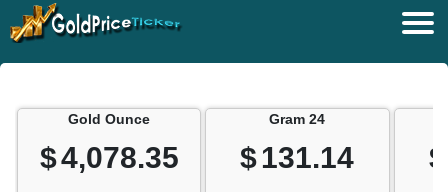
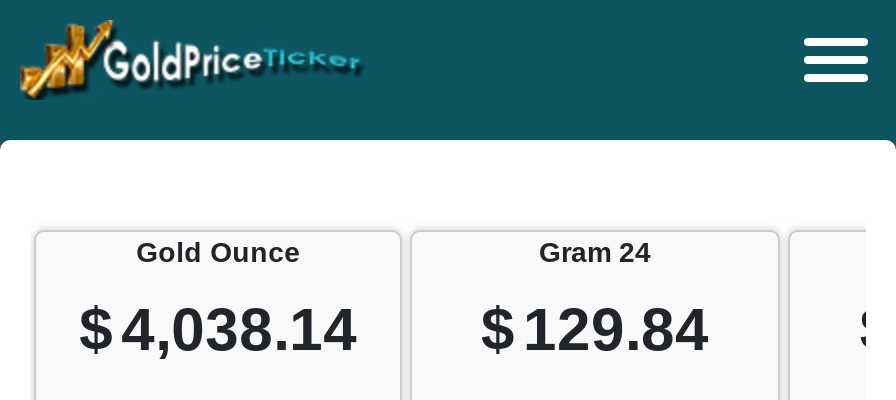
- $ 4,078.35
+ $ 4,038.14

- $ 131.14
+ $ 129.84
